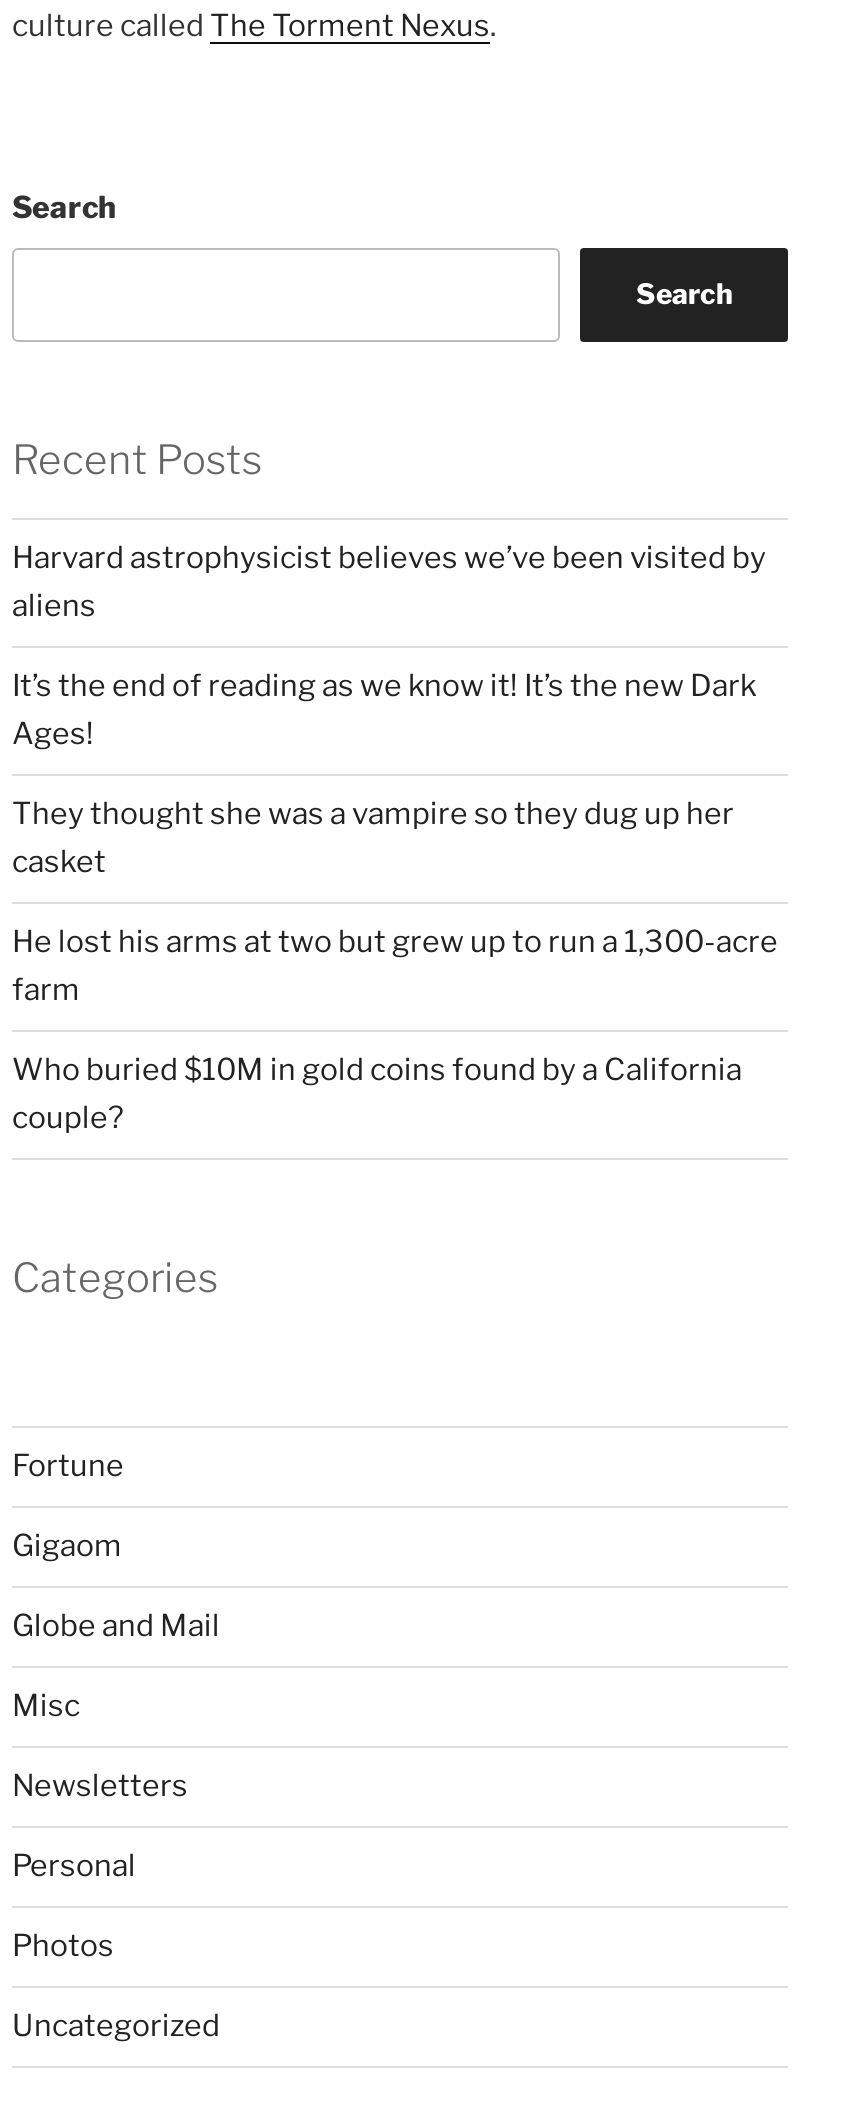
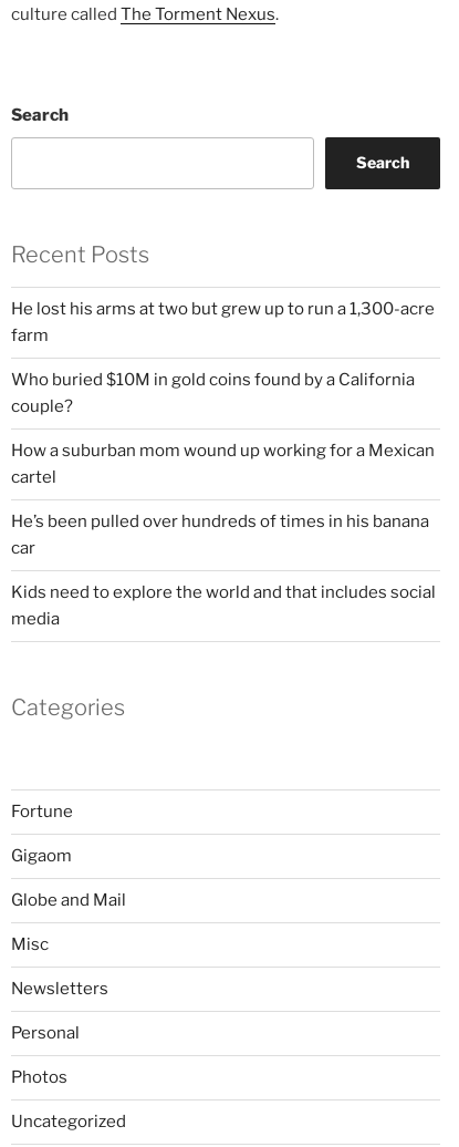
- Harvard astrophysicist believes we’ve been visited by
- aliens
- It’s the end of reading as we know it! It’s the new Dark
- Ages!
- They thought she was a vampire so they dug up her
- casket

moved up: He lost his arms at two but grew up to run a 1,300-acre | farm | Who buried $10M in gold coins found by a California | couple?

+ How a suburban mom wound up working for a Mexican
+ cartel
+ He’s been pulled over hundreds of times in his banana
+ car
+ Kids need to explore the world and that includes social
+ media
